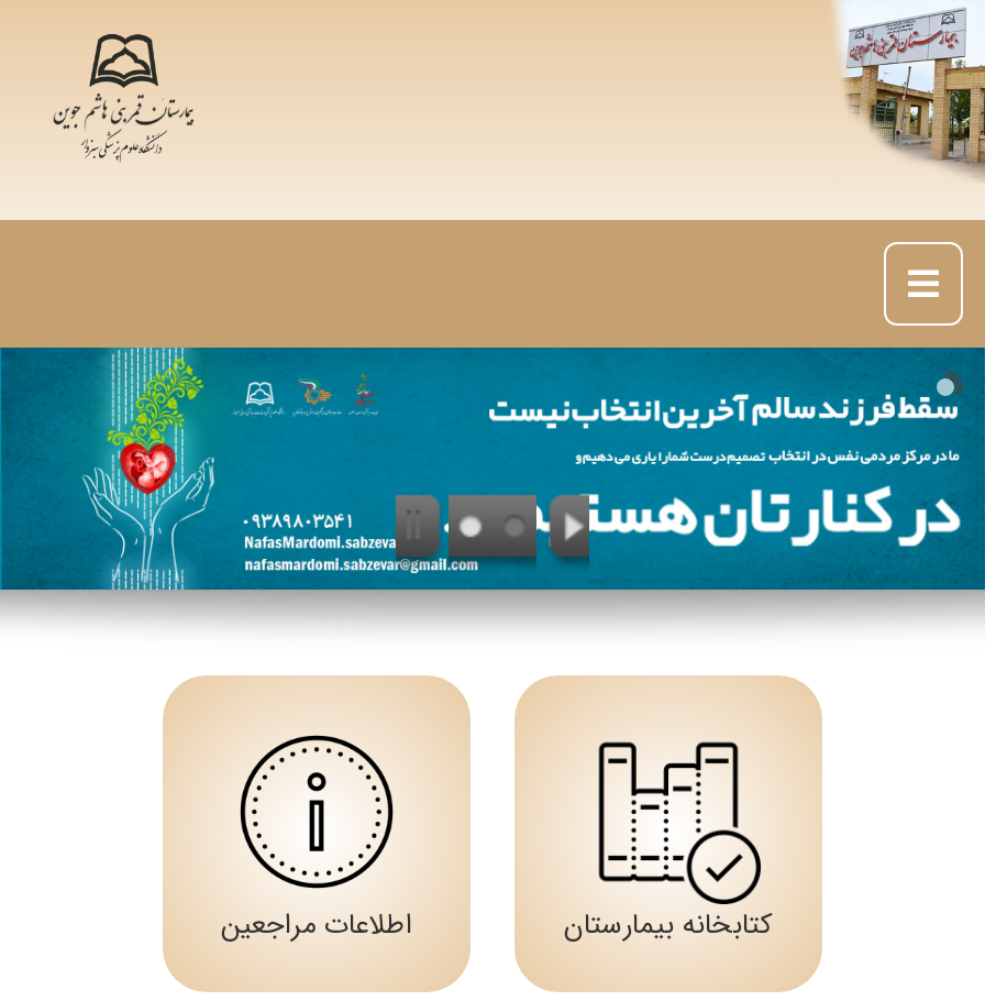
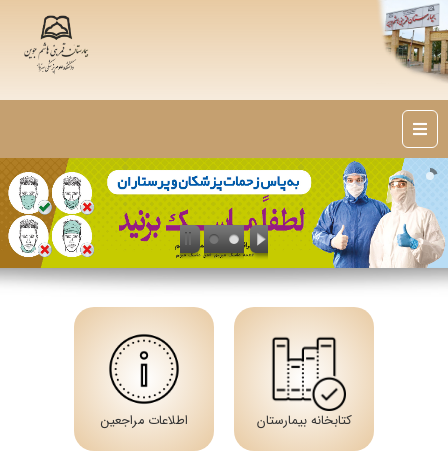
- [image]
+ [image]
